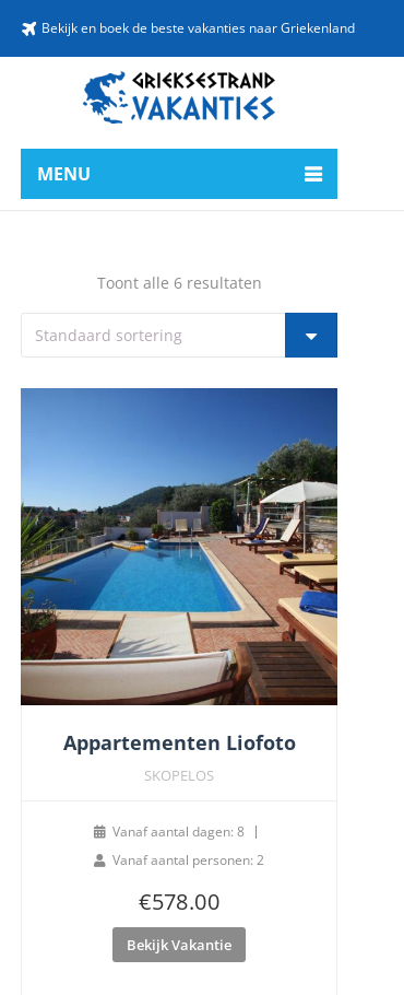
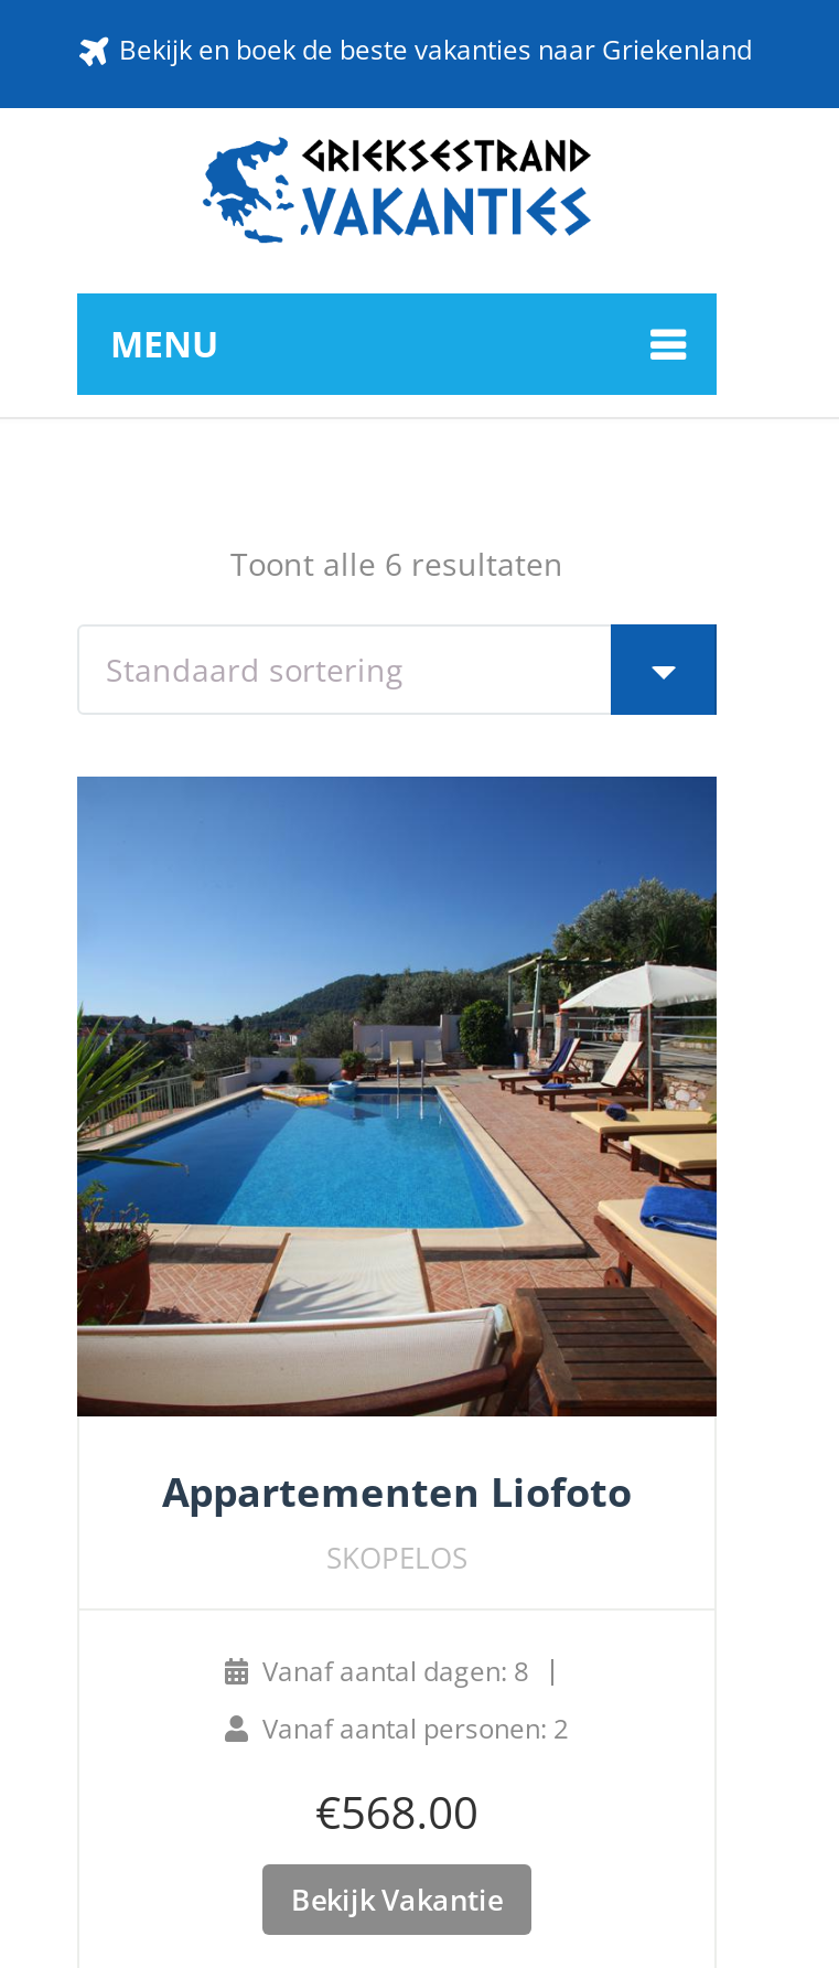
- €578.00
+ €568.00
